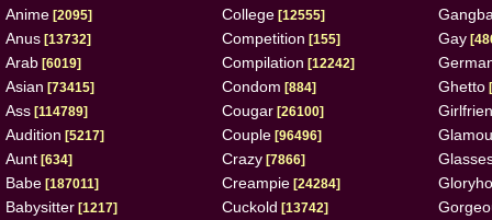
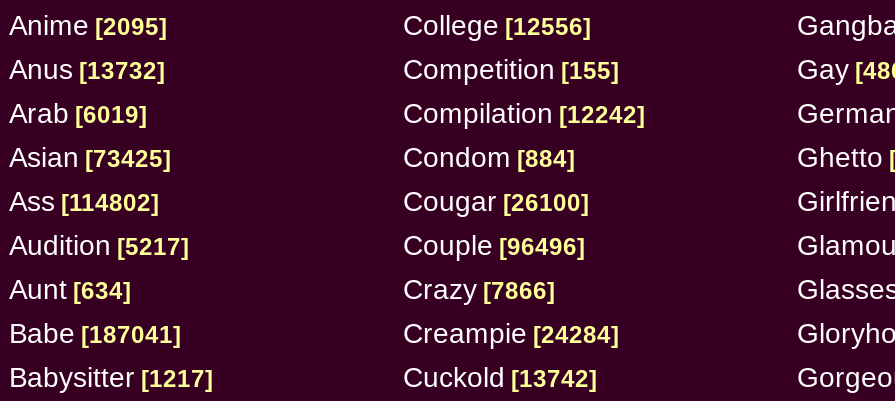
- College [12555]
+ College [12556]

- Asian [73415]
+ Asian [73425]

- Ass [114789]
+ Ass [114802]

- Babe [187011]
+ Babe [187041]
